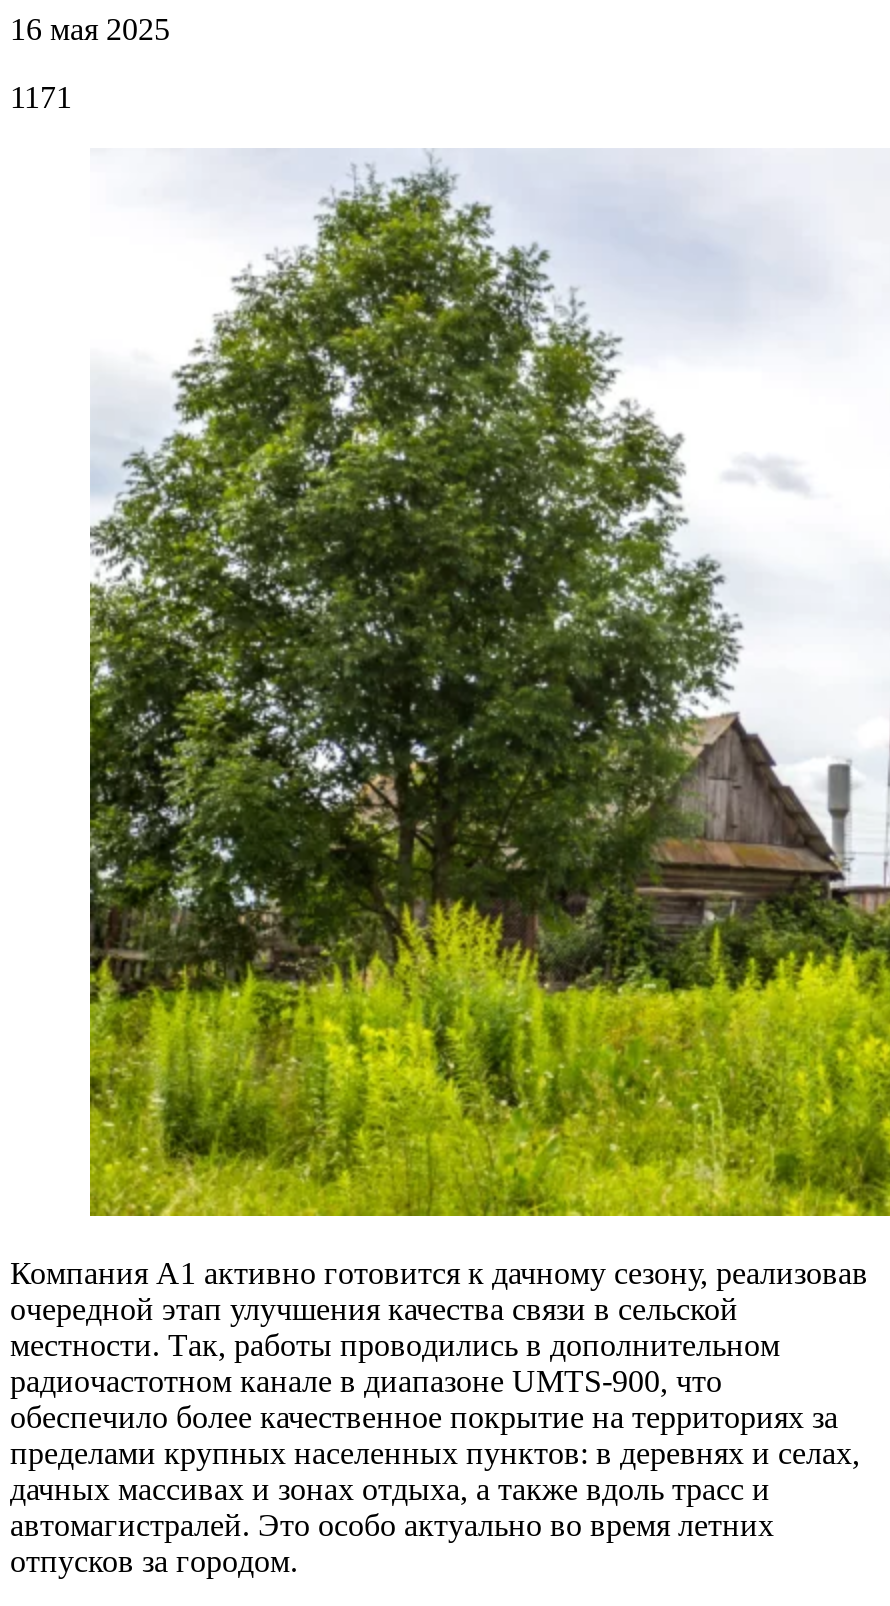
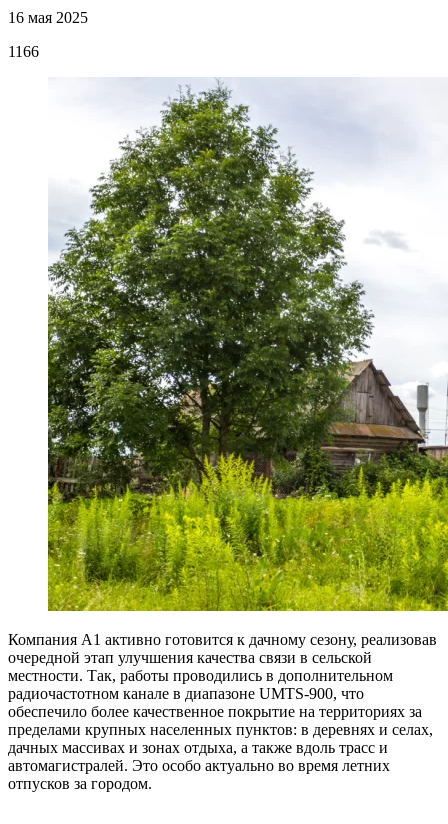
- 1171
+ 1166
